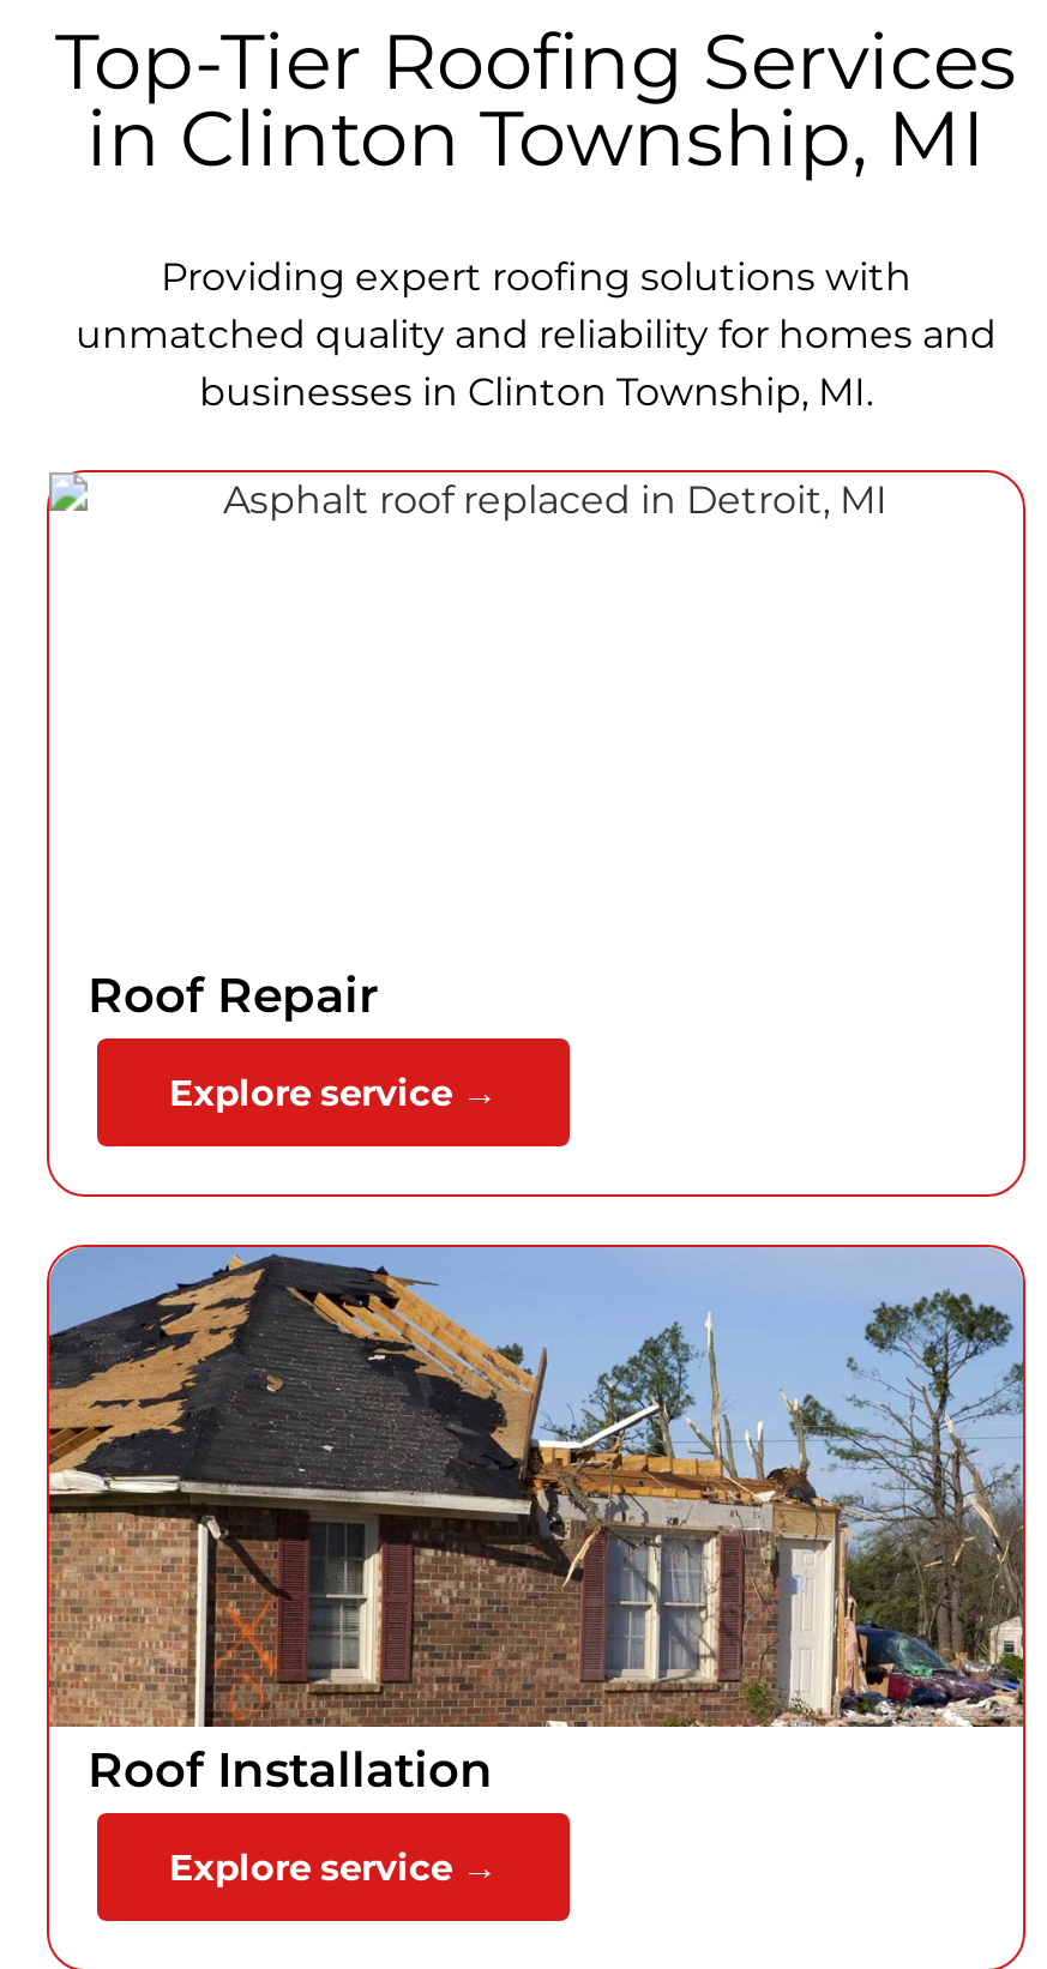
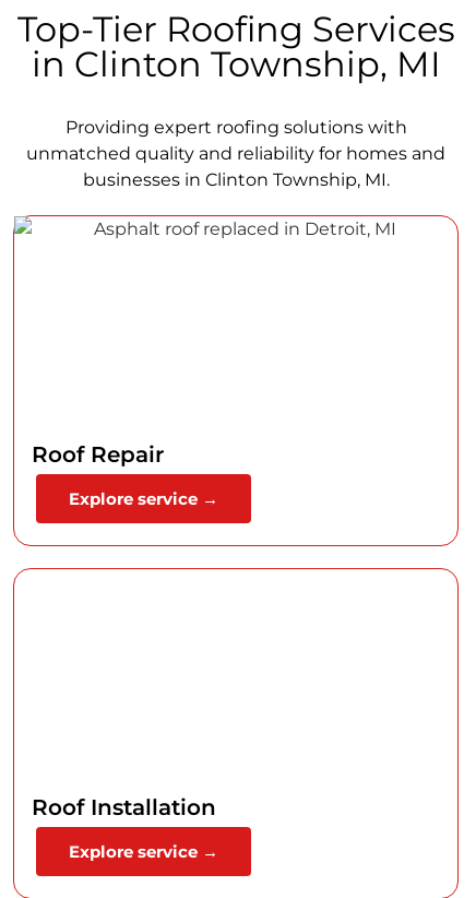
- [image]
